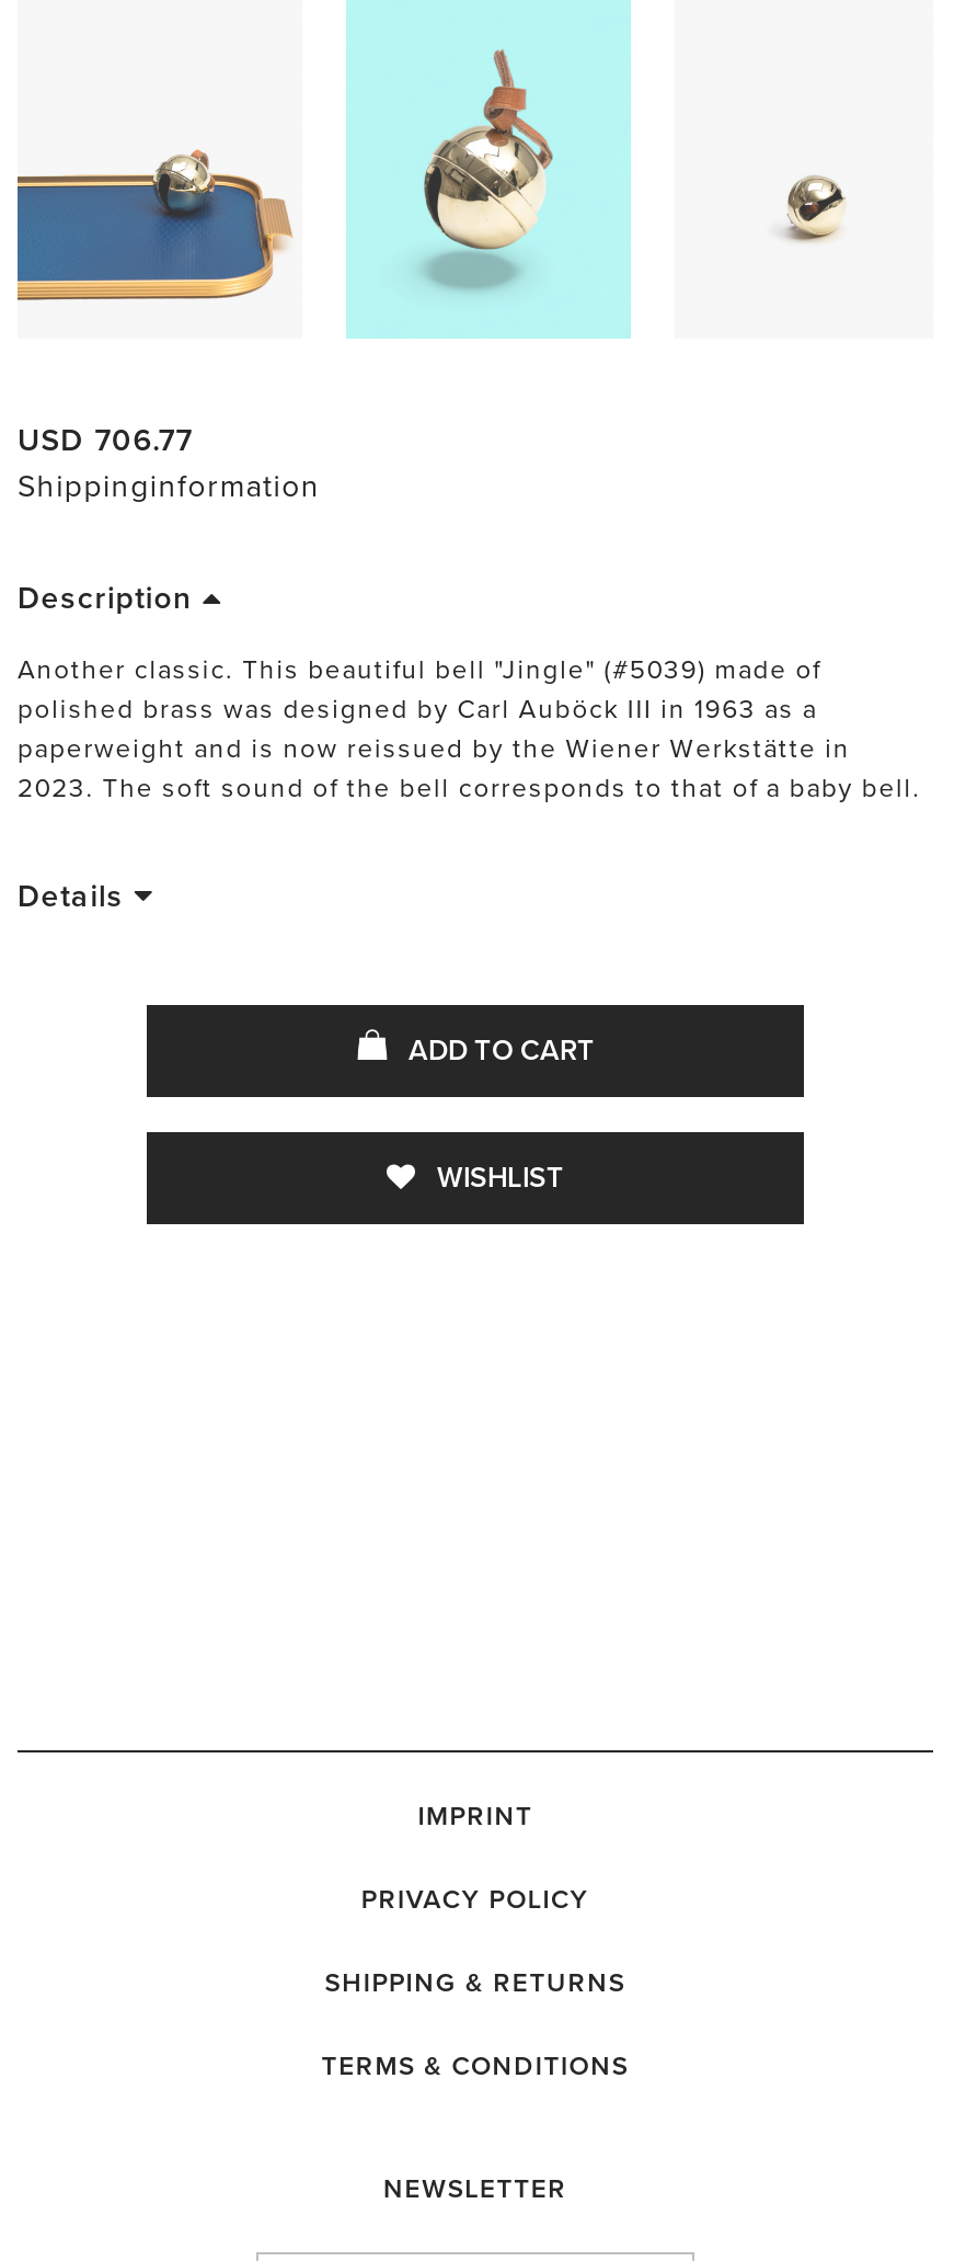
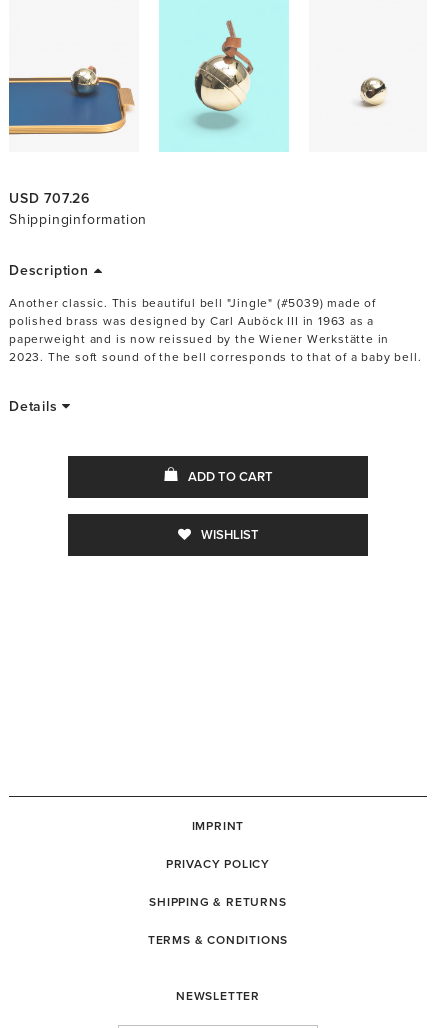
- USD 706.77
+ USD 707.26
